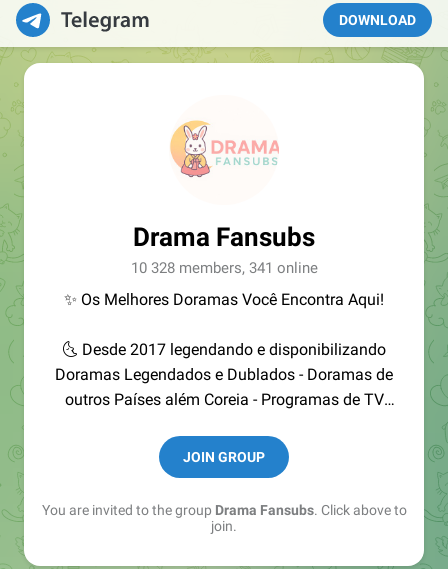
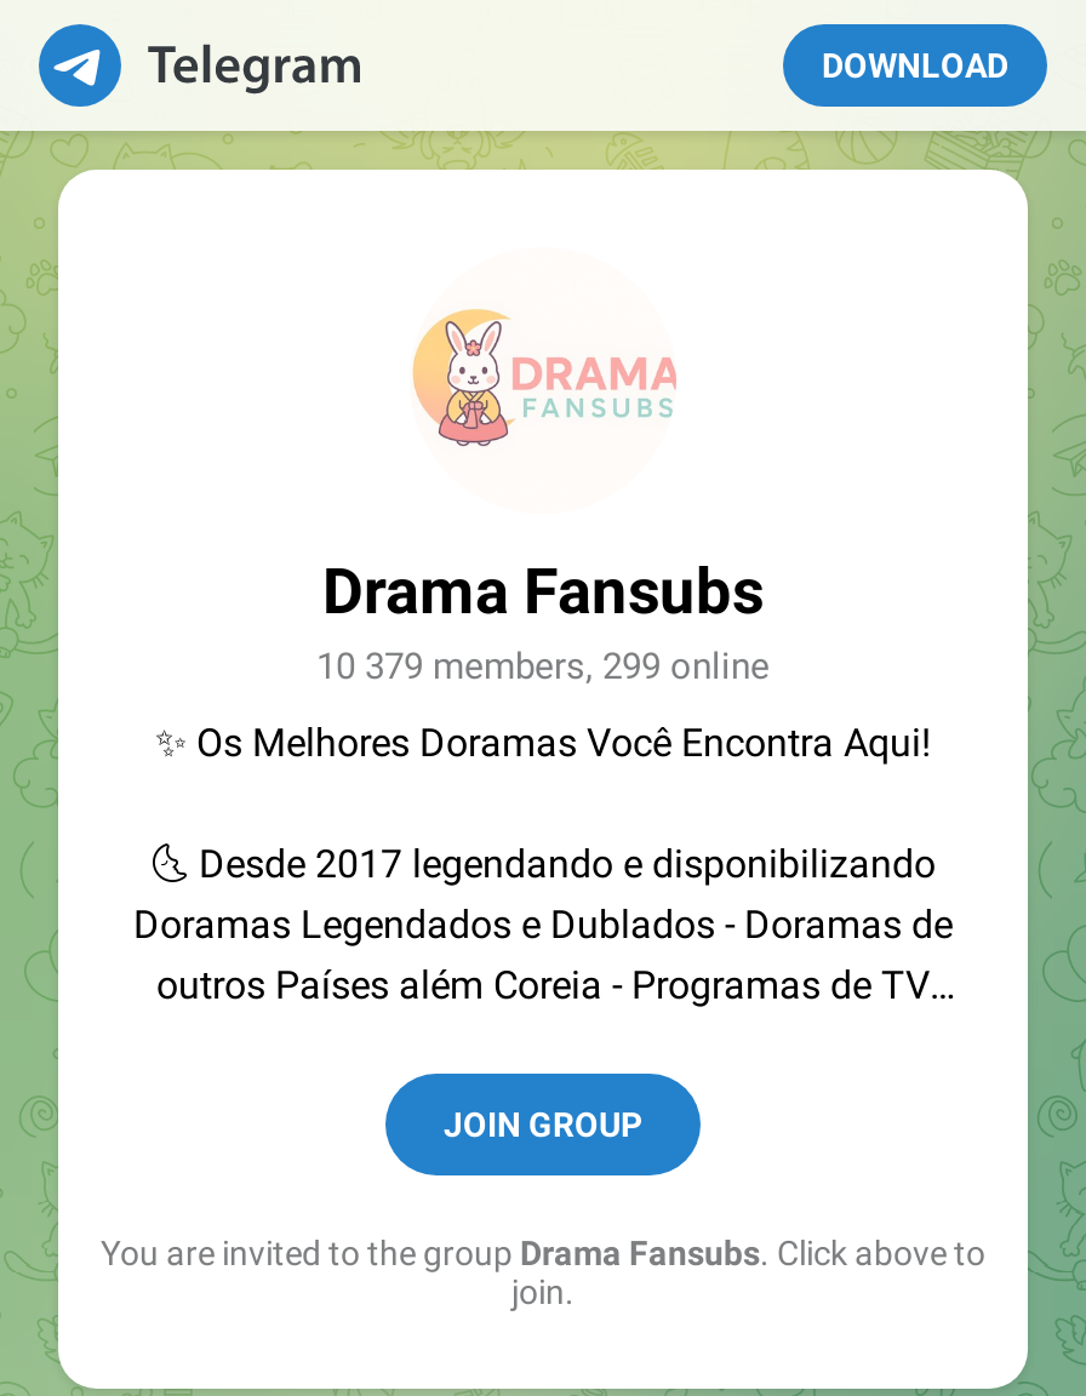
- 10 328 members, 341 online
+ 10 379 members, 299 online
